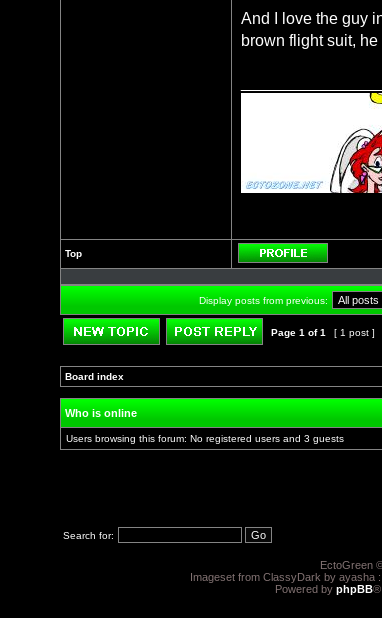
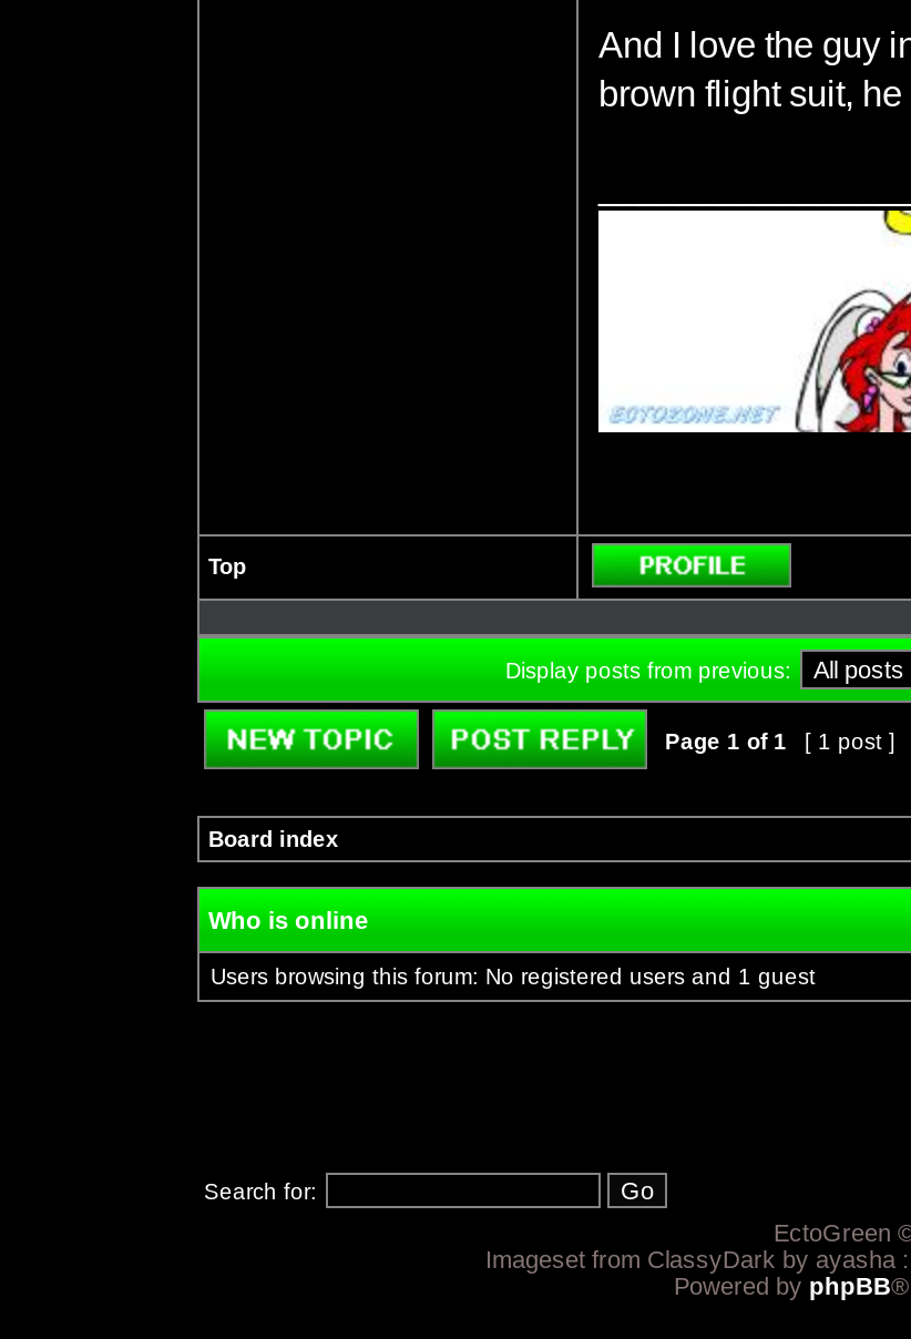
- Users browsing this forum: No registered users and 3 guests
+ Users browsing this forum: No registered users and 1 guest
